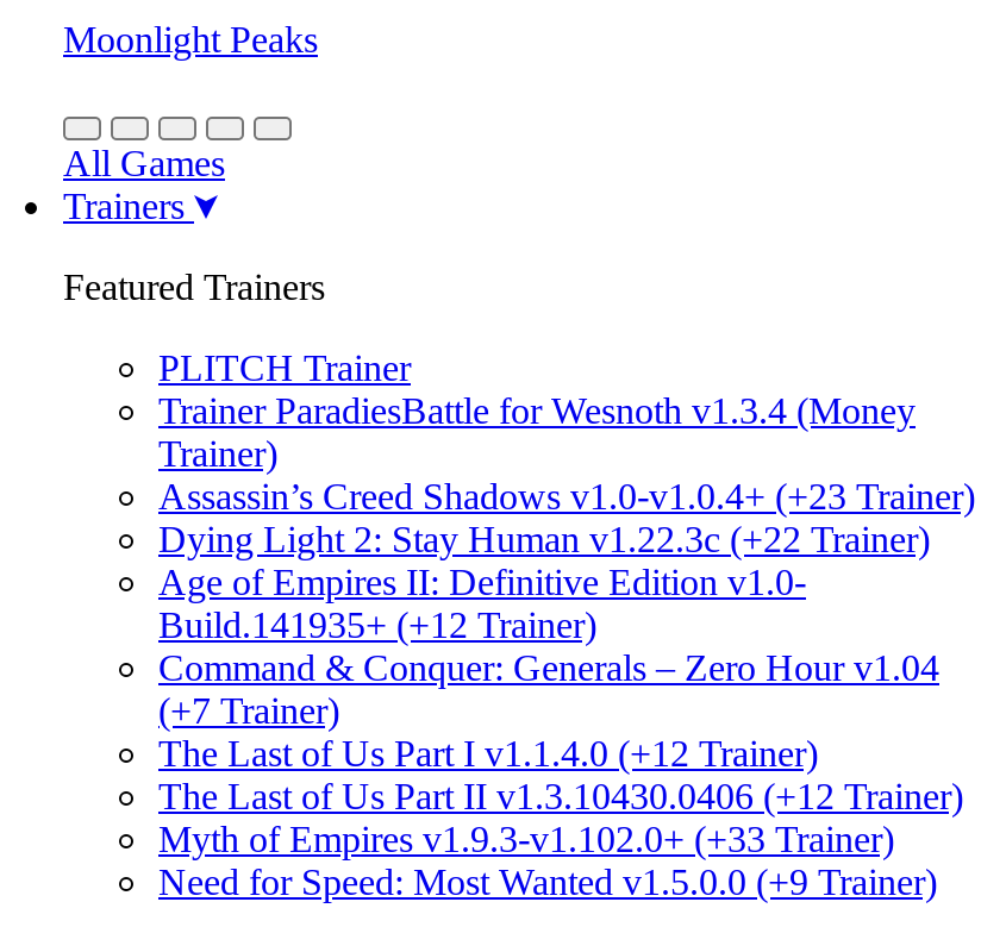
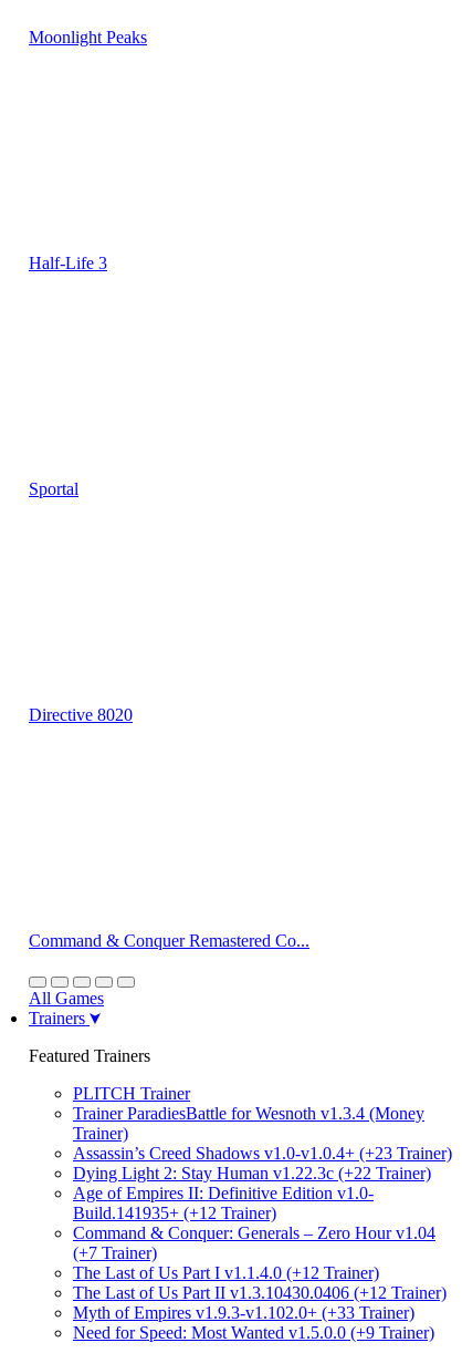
+ Half-Life 3

+ Sportal

+ Directive 8020

+ Command & Conquer Remastered Co...
